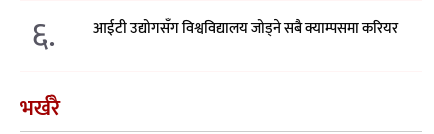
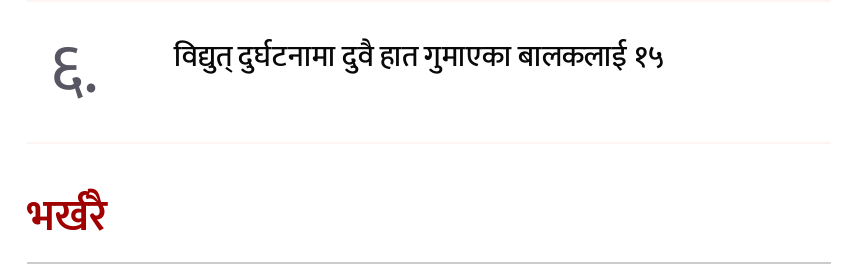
- आईटी उद्योगसँग विश्वविद्यालय जोड्ने सबै क्याम्पसमा करियर
+ विद्युत् दुर्घटनामा दुवै हात गुमाएका बालकलाई १५
